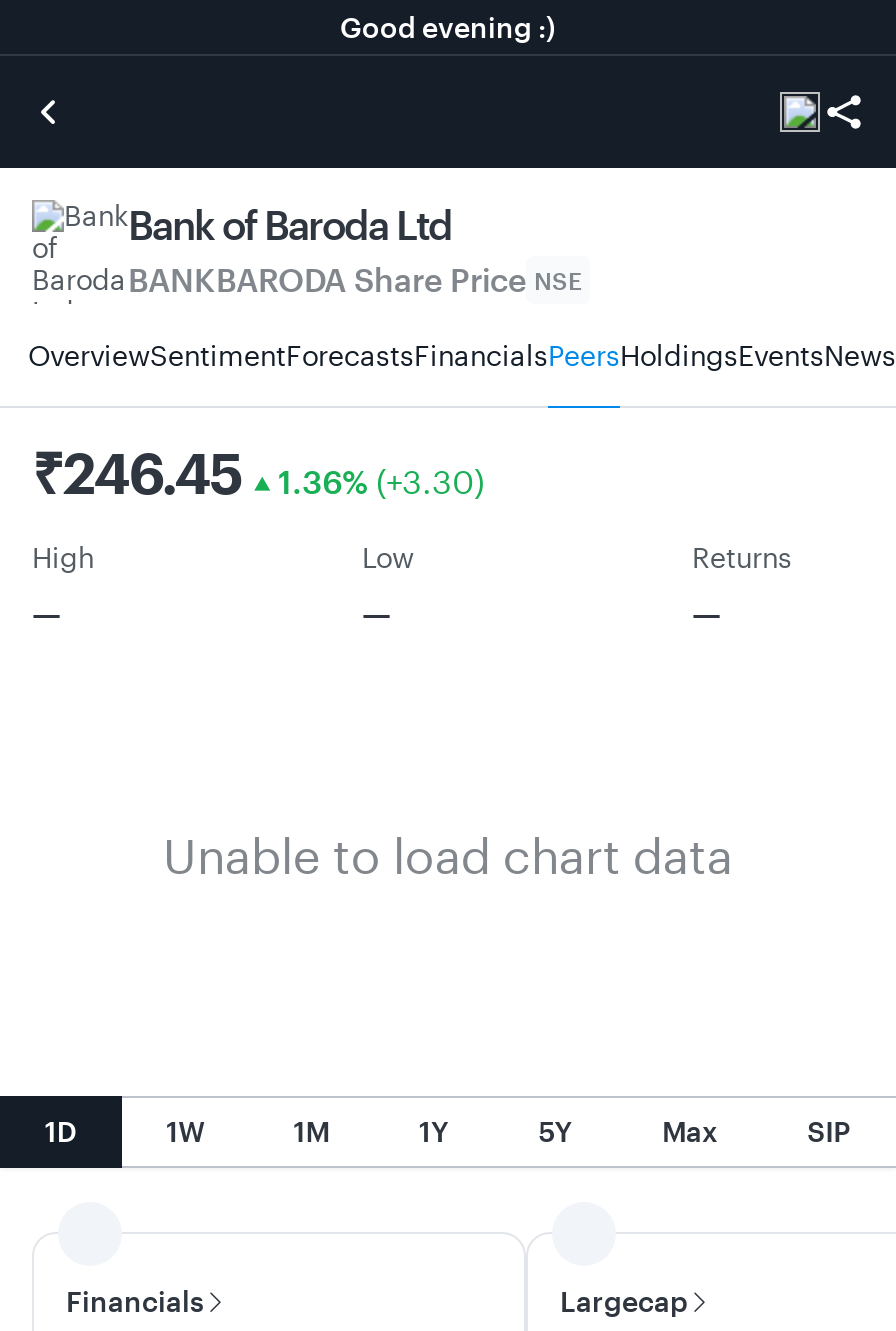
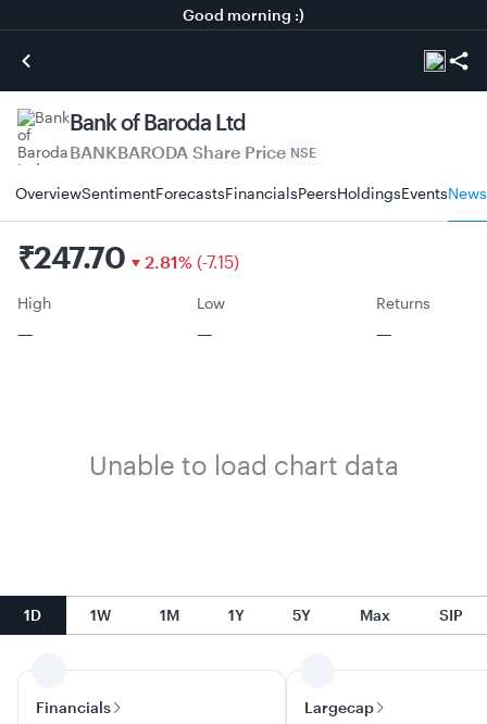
- Good evening :)
+ Good morning :)

- ₹246.45
+ ₹247.70

- 1.36% (+3.30)
+ 2.81% (-7.15)
